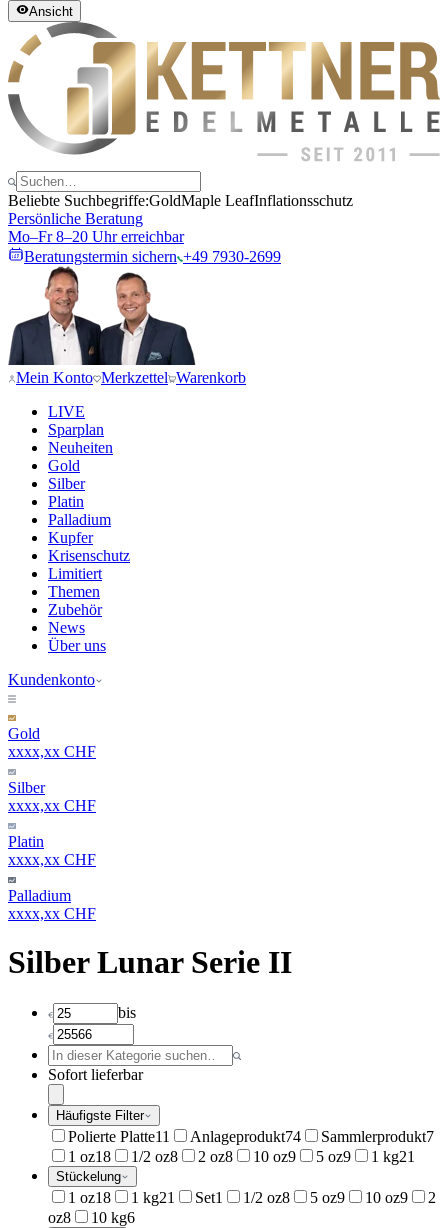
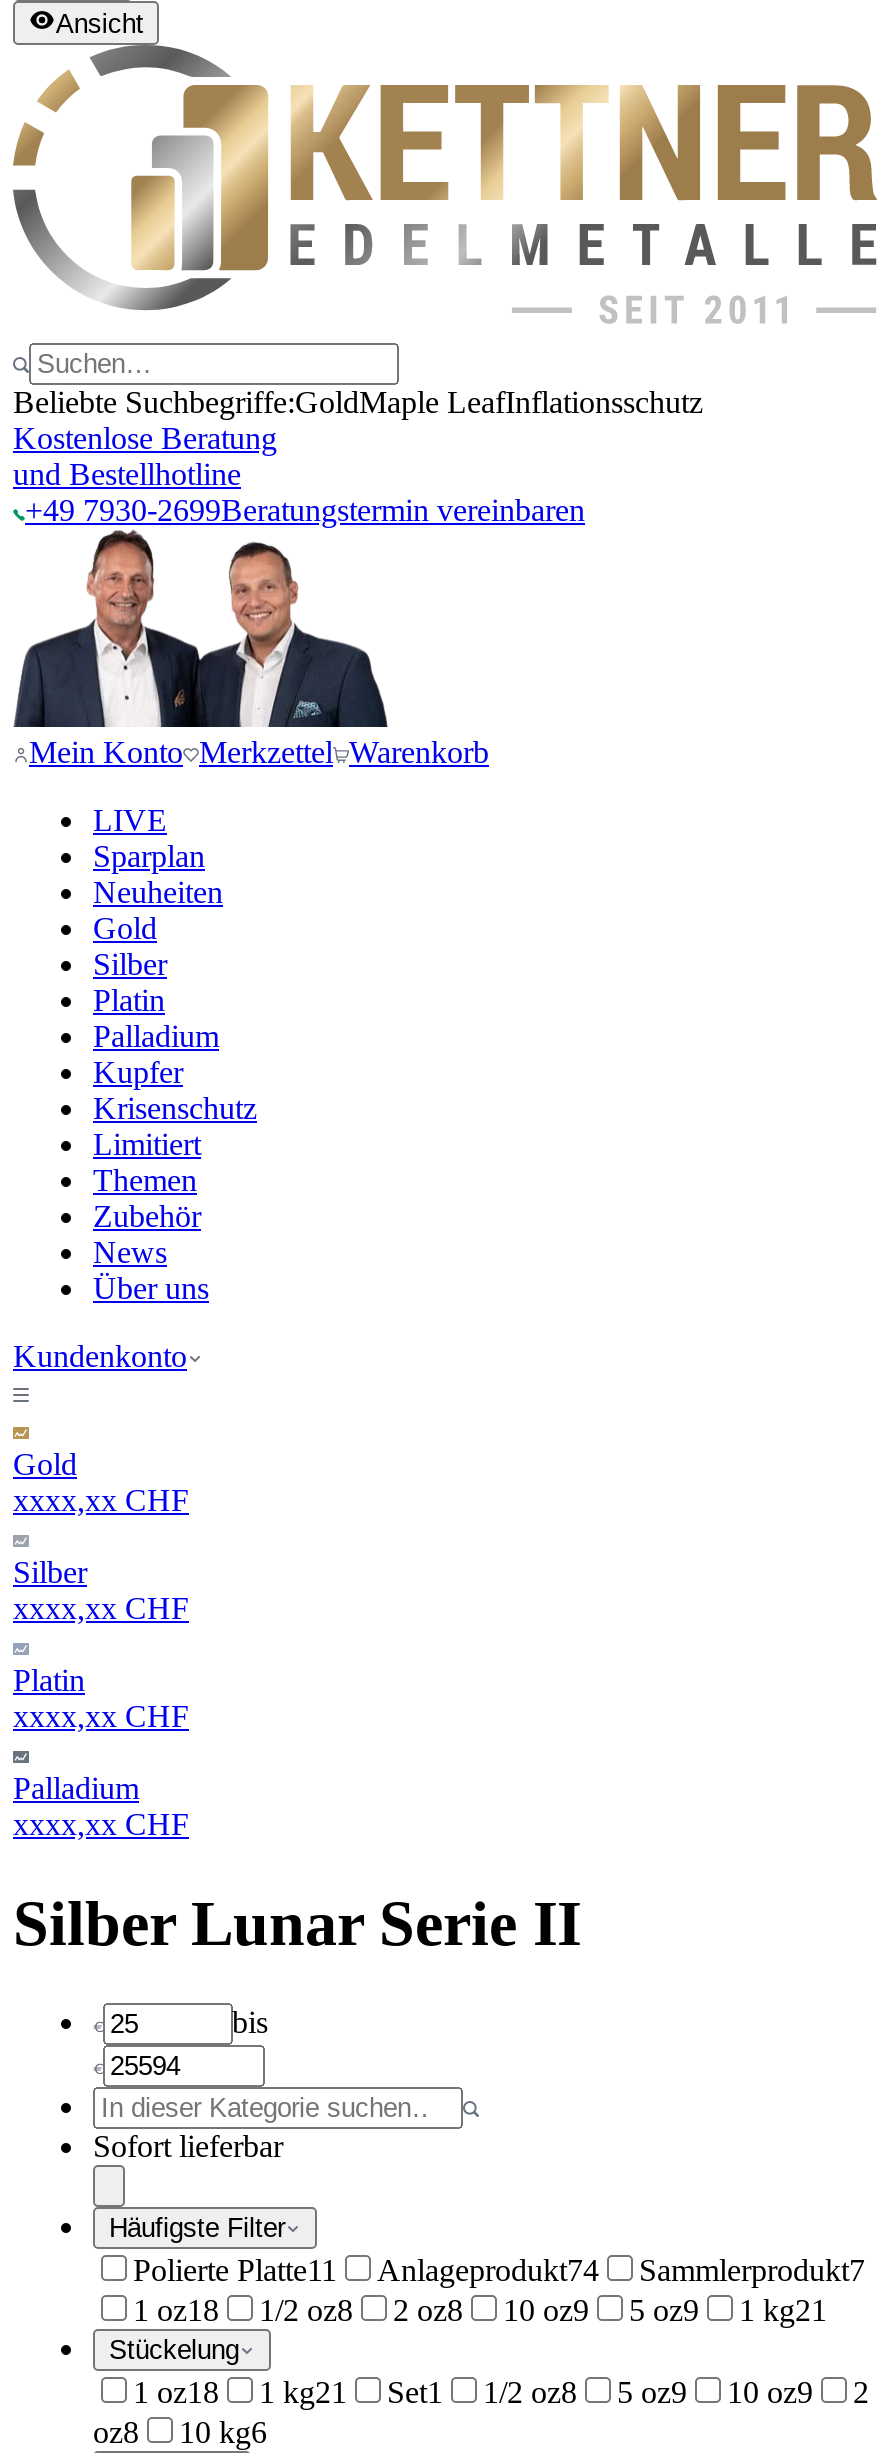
- Persönliche Beratung
- Mo–Fr 8–20 Uhr erreichbar
- Beratungstermin sichern +49 7930-2699
+ Kostenlose Beratung
+ und Bestellhotline
+ +49 7930-2699Beratungstermin vereinbaren
